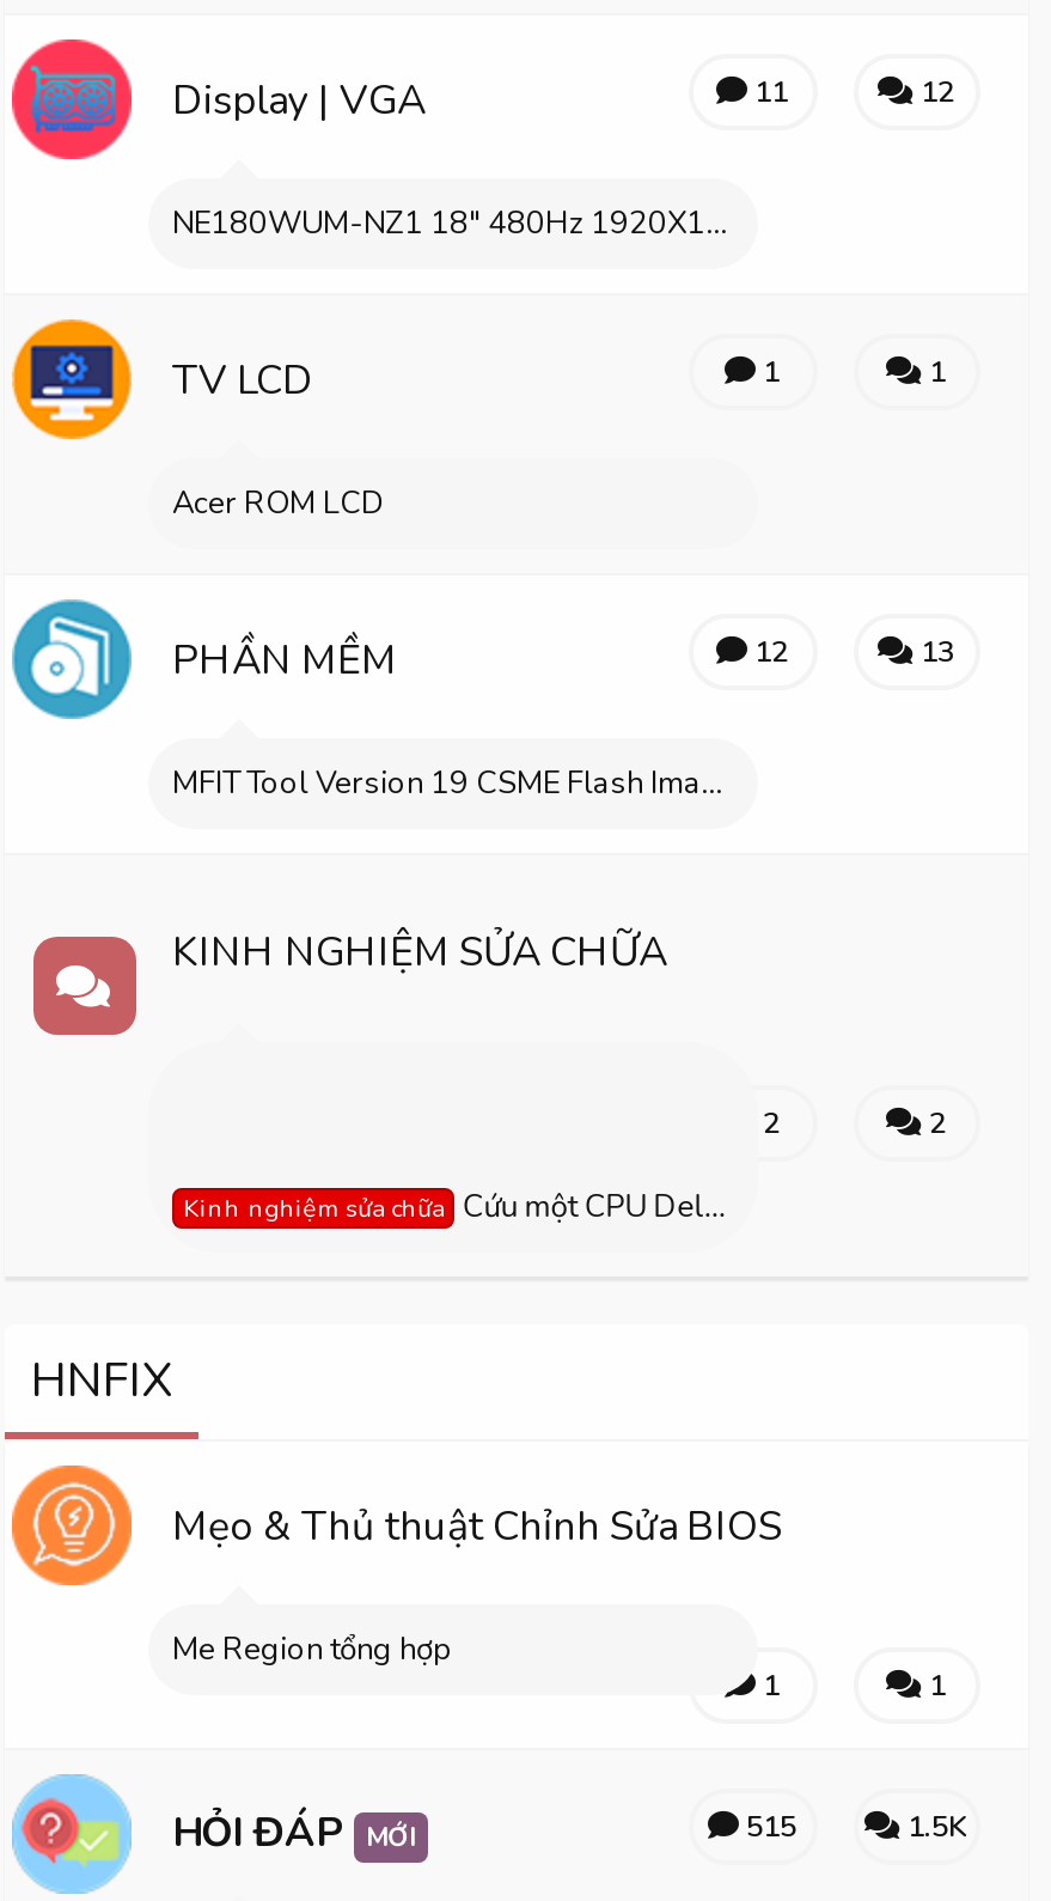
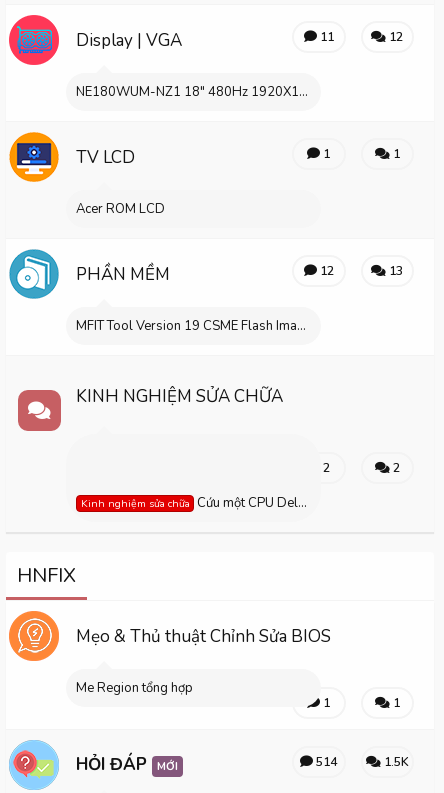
- 515
+ 514
